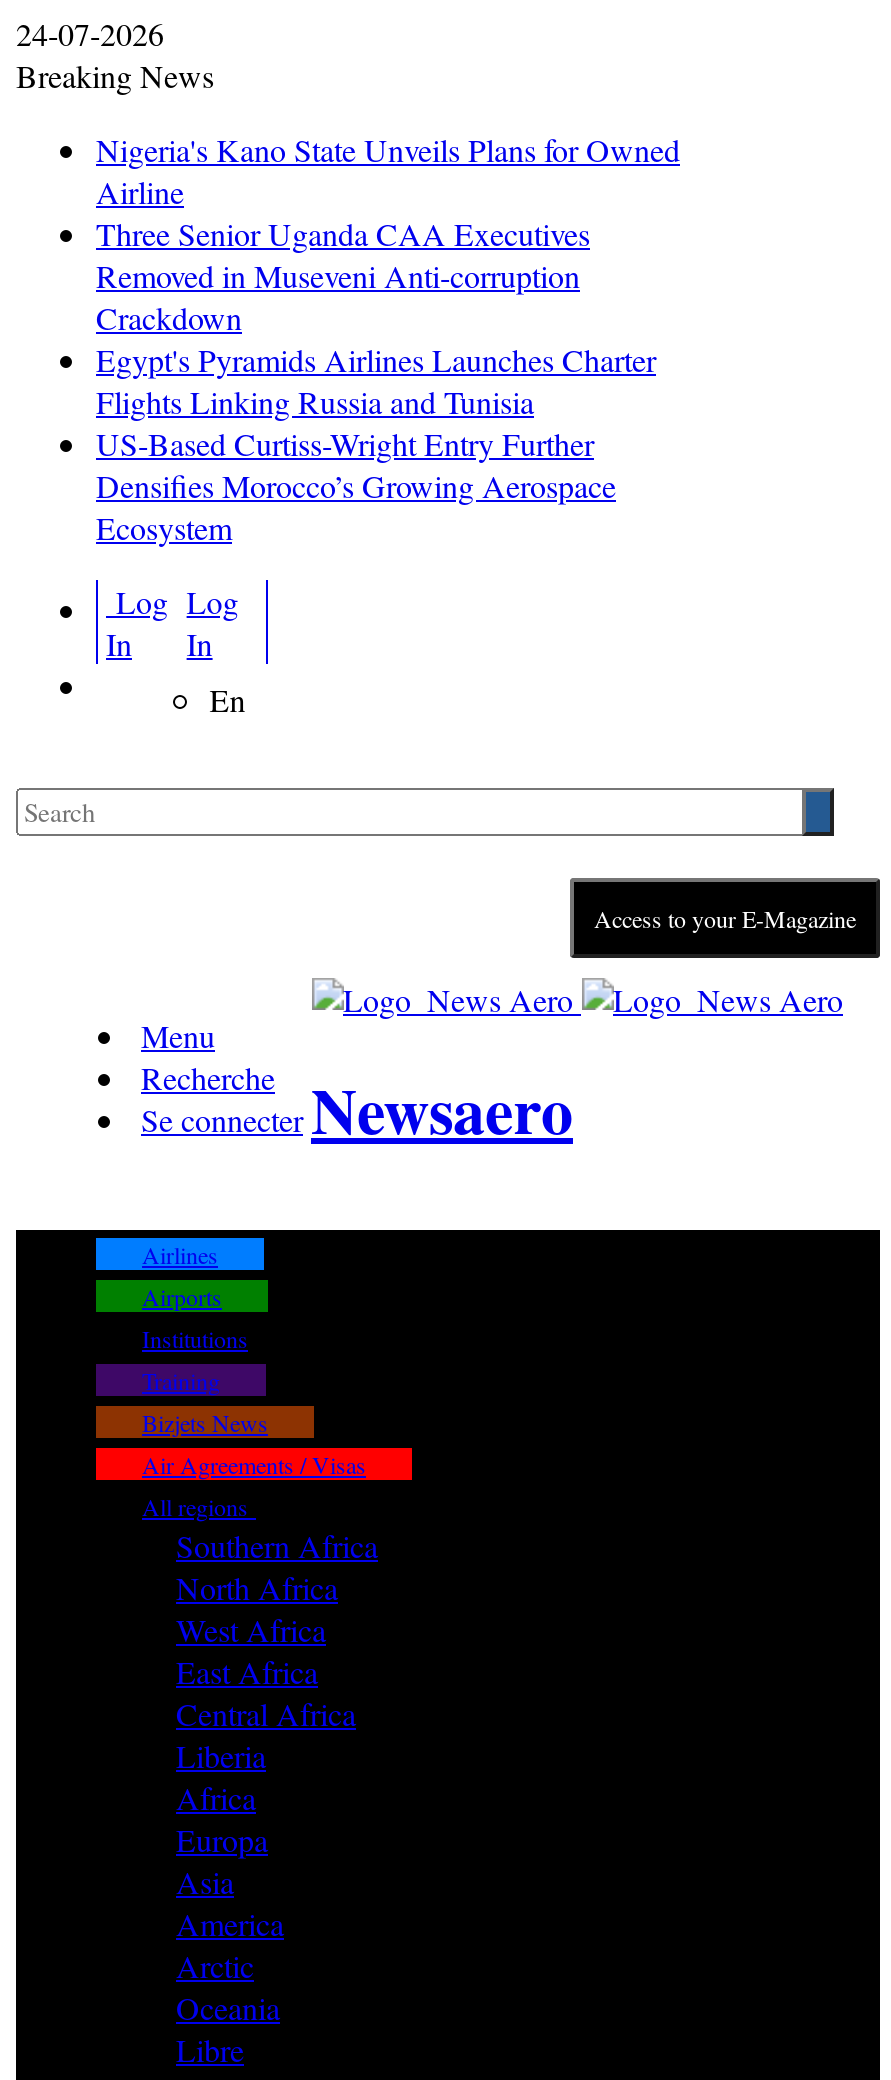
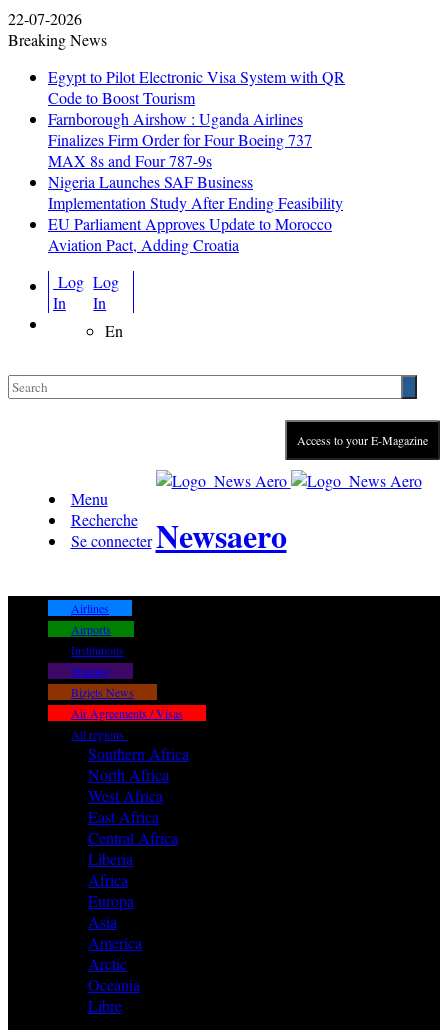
- 24-07-2026
+ 22-07-2026

- Nigeria's Kano State Unveils Plans for Owned
- Airline
- Three Senior Uganda CAA Executives
- Removed in Museveni Anti-corruption
- Crackdown
- Egypt's Pyramids Airlines Launches Charter
- Flights Linking Russia and Tunisia
- US-Based Curtiss-Wright Entry Further
- Densifies Morocco’s Growing Aerospace
- Ecosystem
+ Egypt to Pilot Electronic Visa System with QR
+ Code to Boost Tourism
+ Farnborough Airshow : Uganda Airlines
+ Finalizes Firm Order for Four Boeing 737
+ MAX 8s and Four 787-9s
+ Nigeria Launches SAF Business
+ Implementation Study After Ending Feasibility
+ EU Parliament Approves Update to Morocco
+ Aviation Pact, Adding Croatia
